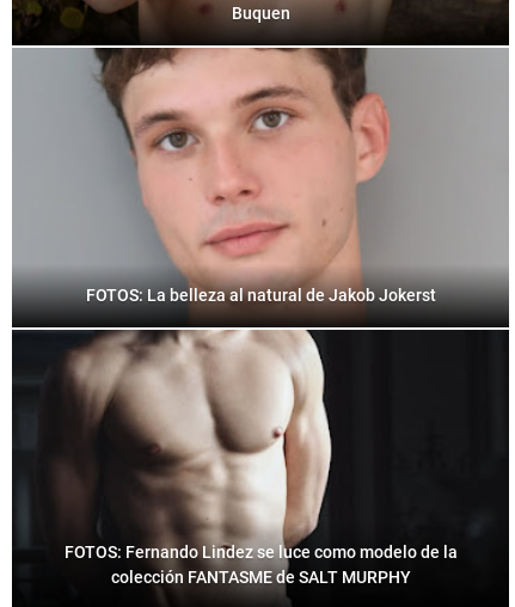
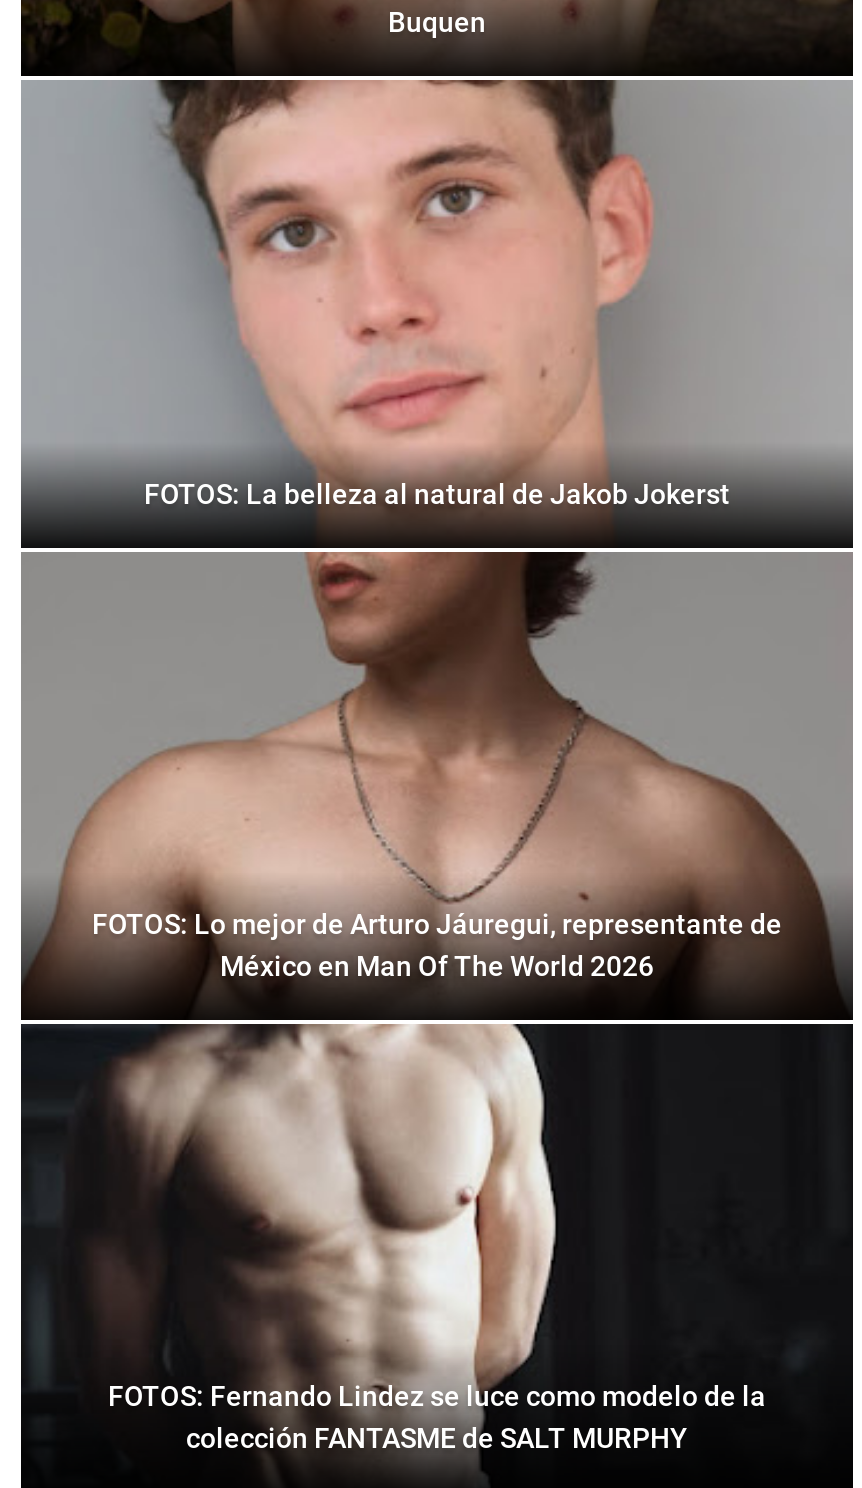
+ [image]
+ FOTOS: Lo mejor de Arturo Jáuregui, representante de
+ México en Man Of The World 2026
